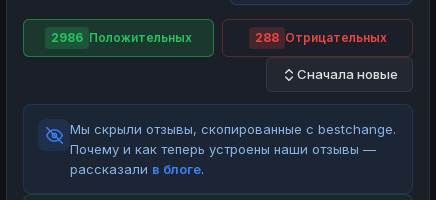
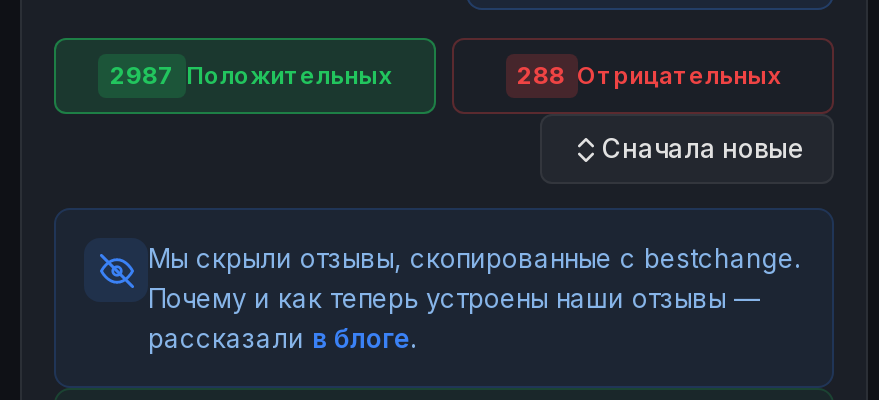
- 2986 Положительных
+ 2987 Положительных
